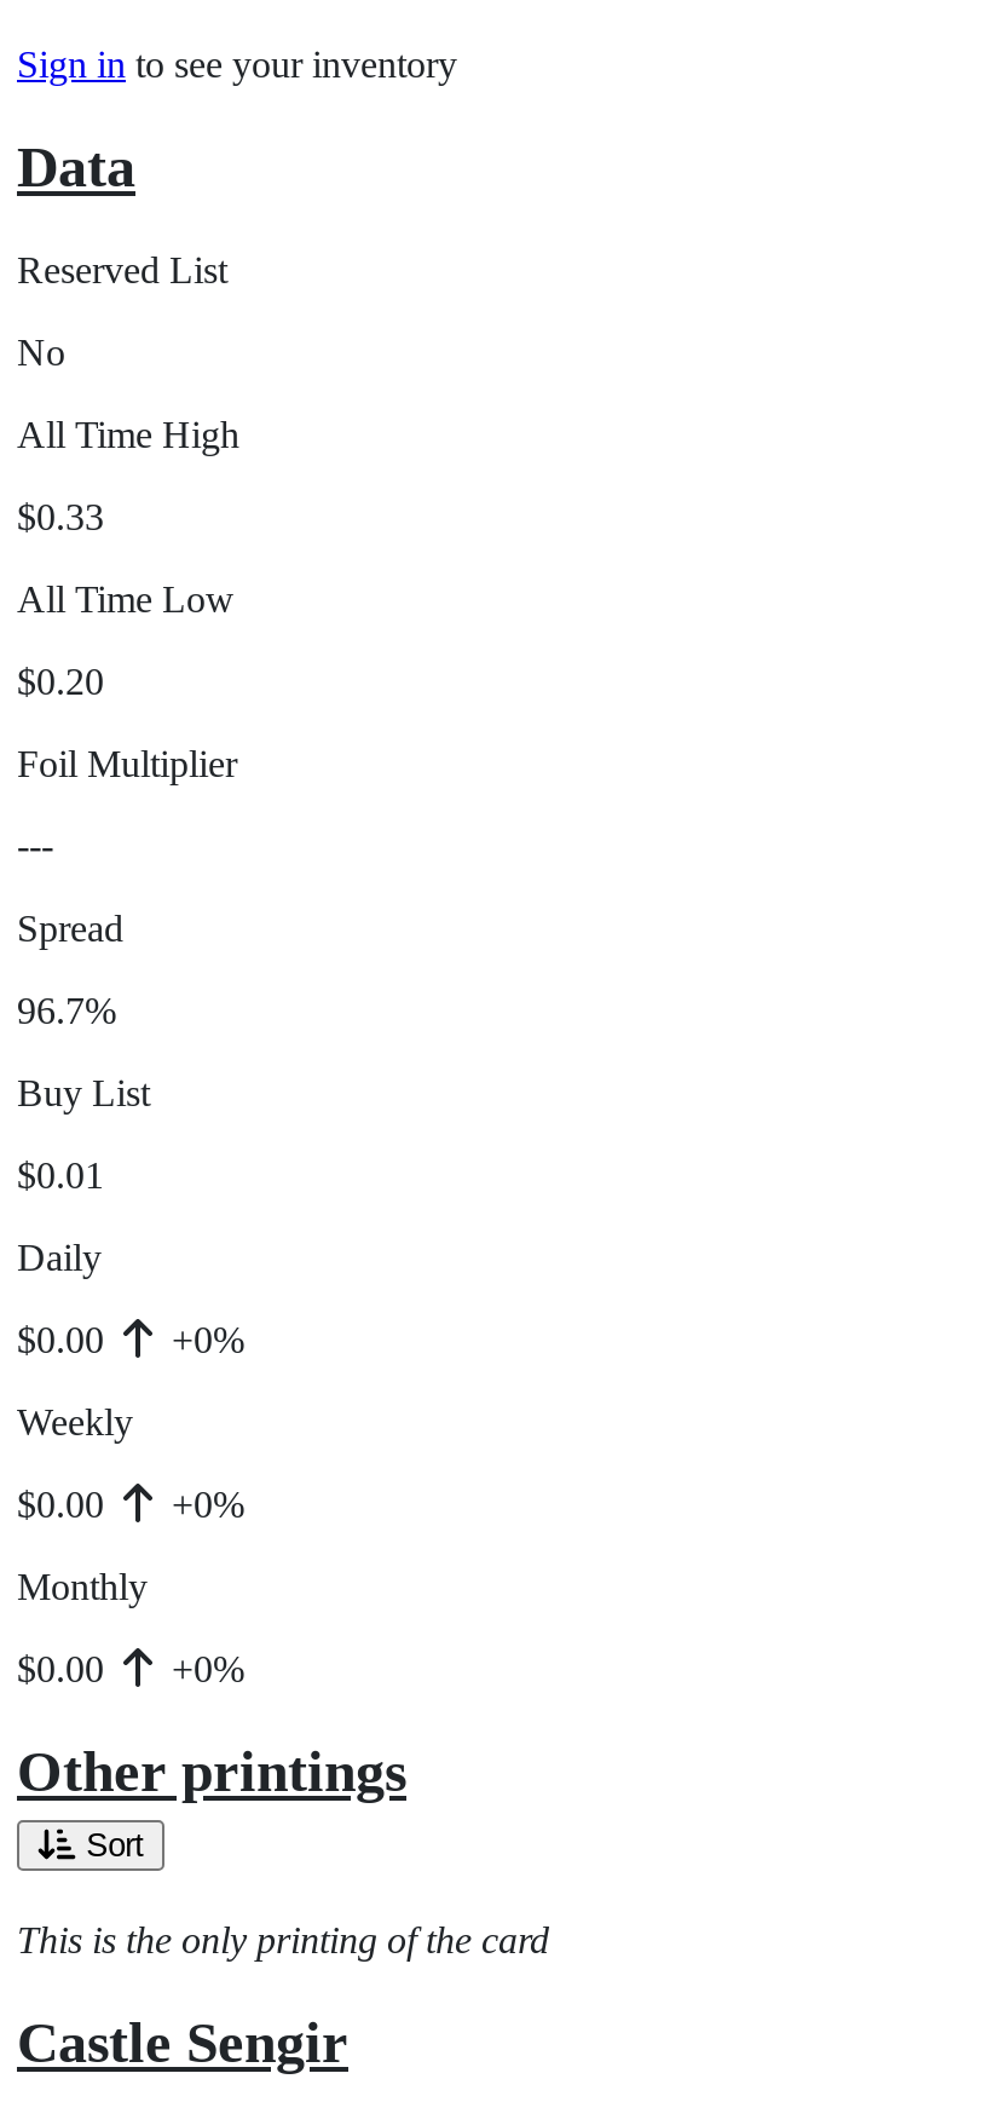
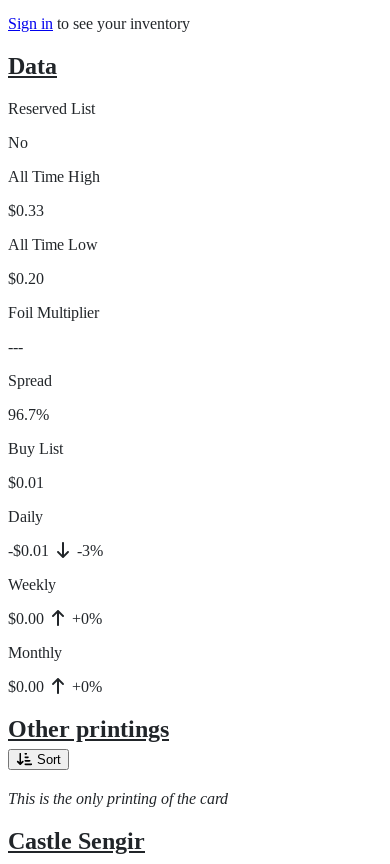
- $0.00
+ -$0.01

- +0%
+ -3%
